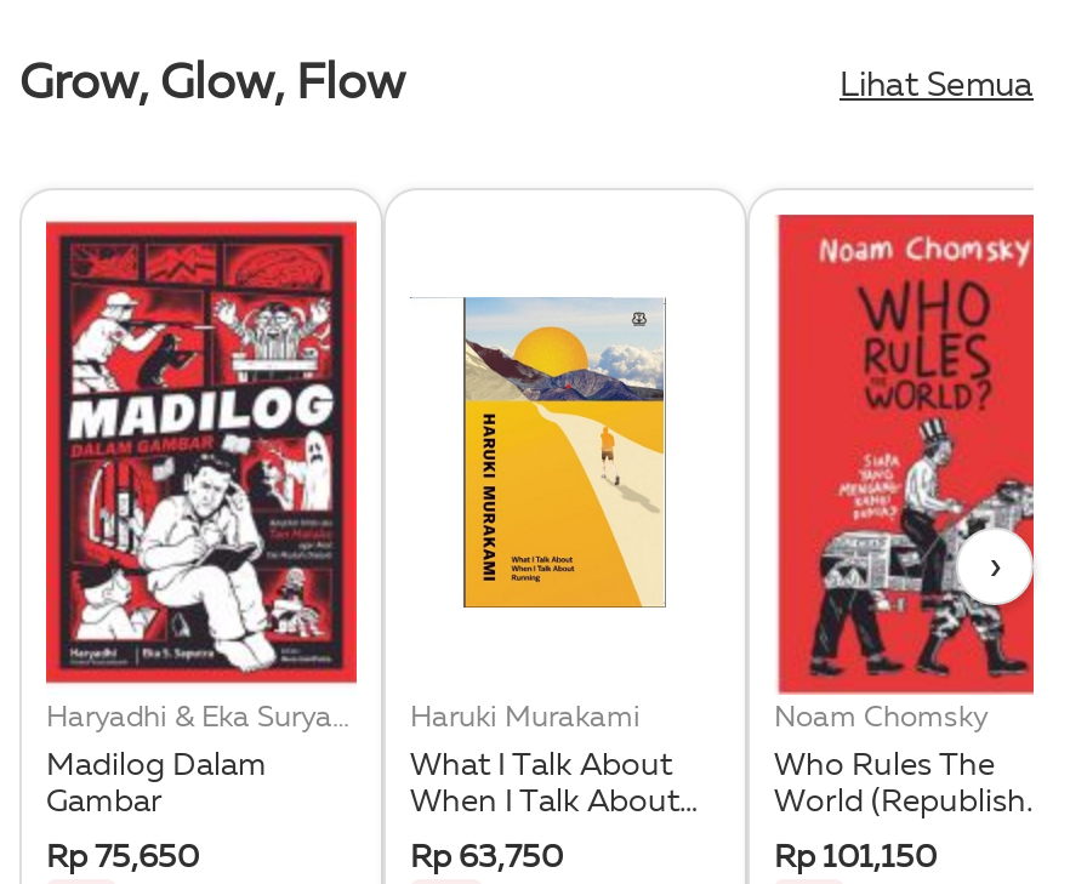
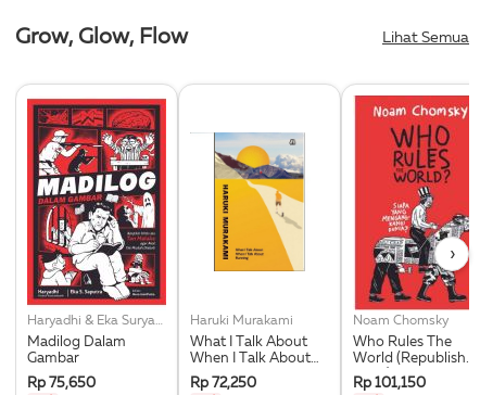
- Rp 63,750
+ Rp 72,250
